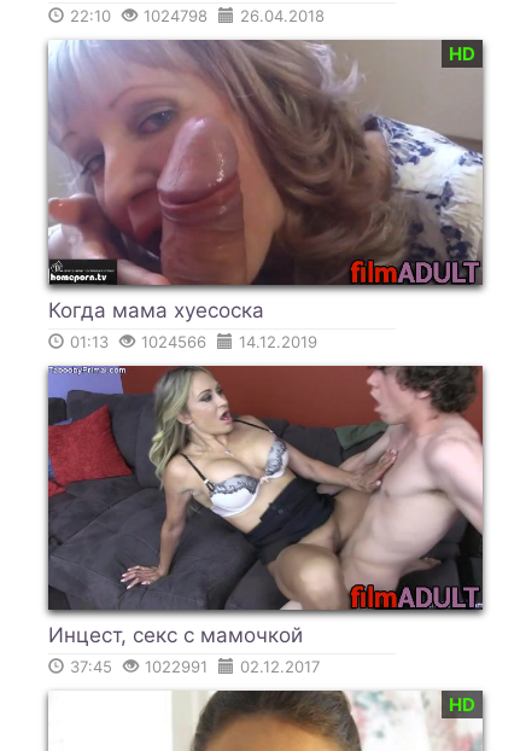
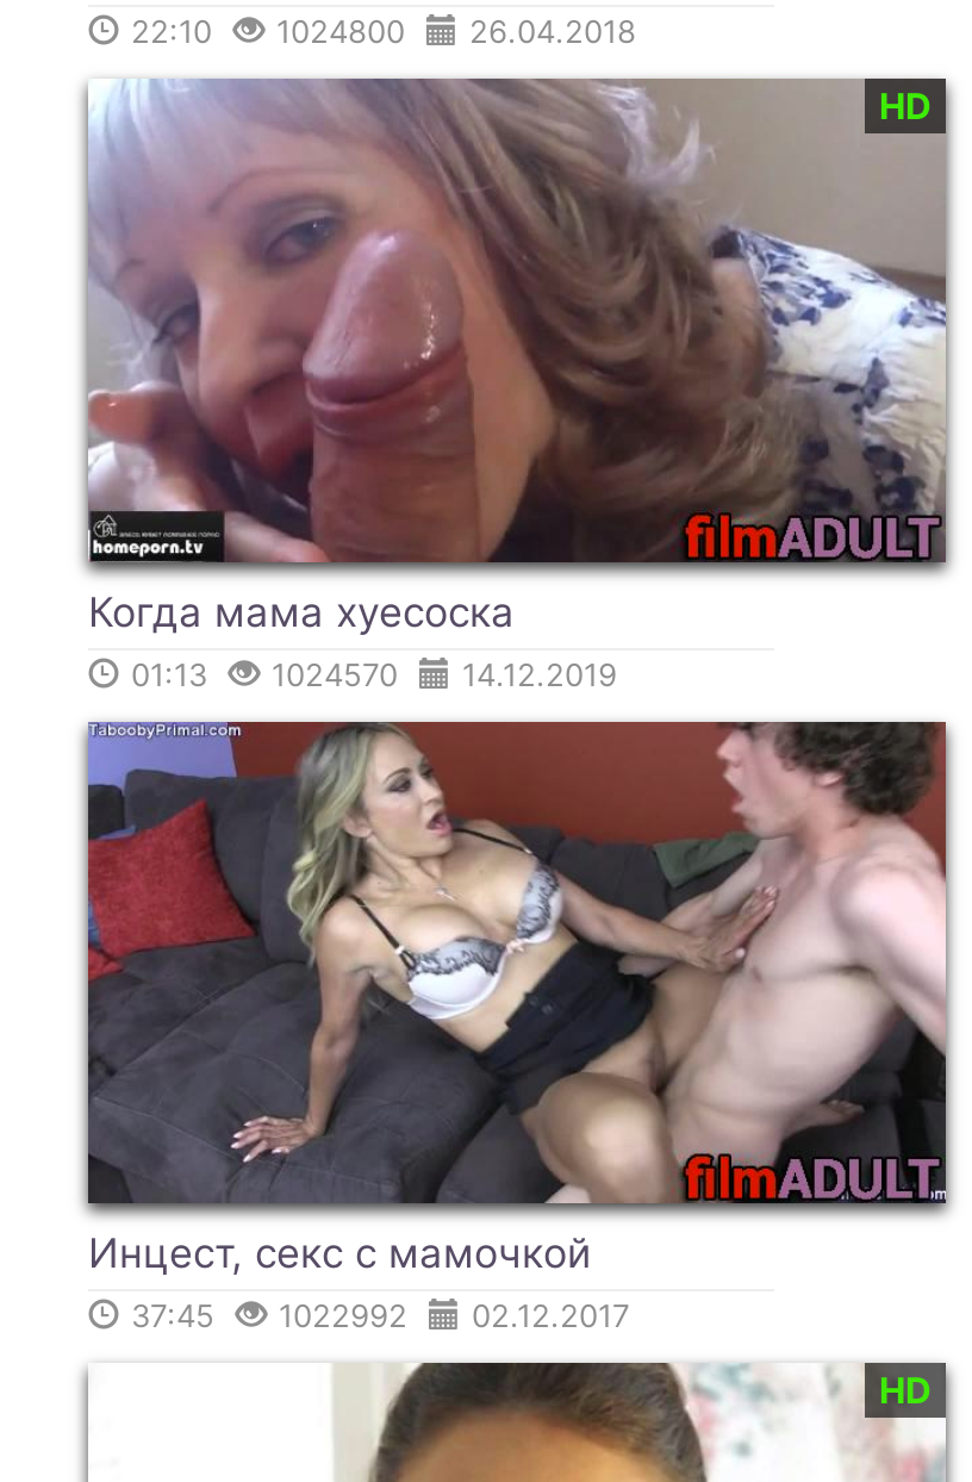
- 22:10 1024798 26.04.2018
+ 22:10 1024800 26.04.2018

- 01:13 1024566 14.12.2019
+ 01:13 1024570 14.12.2019

- 37:45 1022991 02.12.2017
+ 37:45 1022992 02.12.2017
